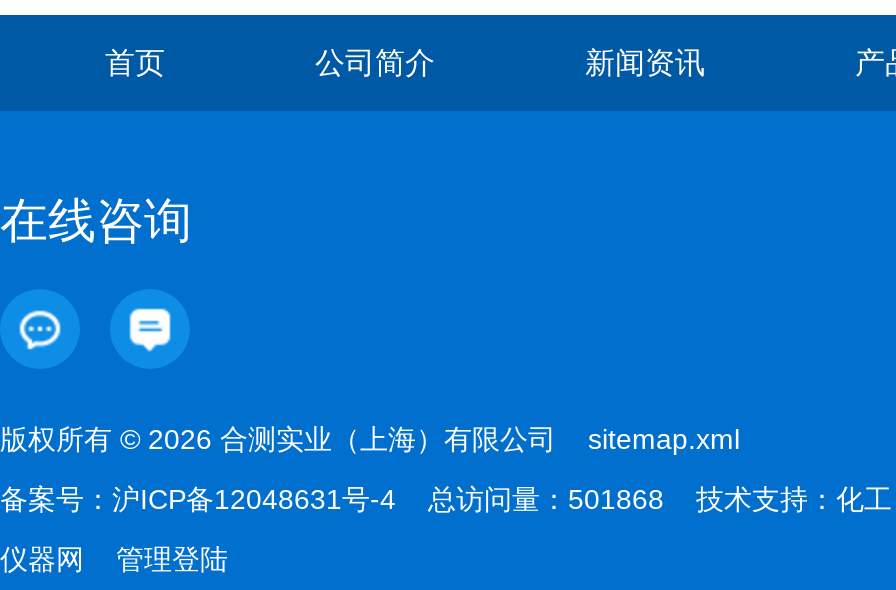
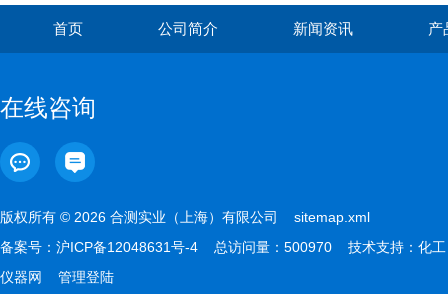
- 备案号：沪ICP备12048631号-4总访问量：501868 技术支持：化工
+ 备案号：沪ICP备12048631号-4总访问量：500970 技术支持：化工
